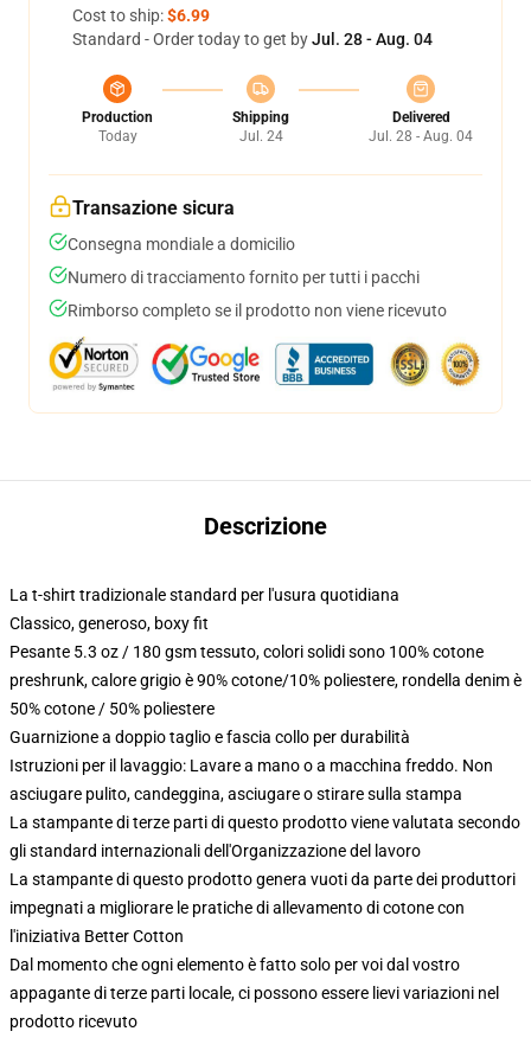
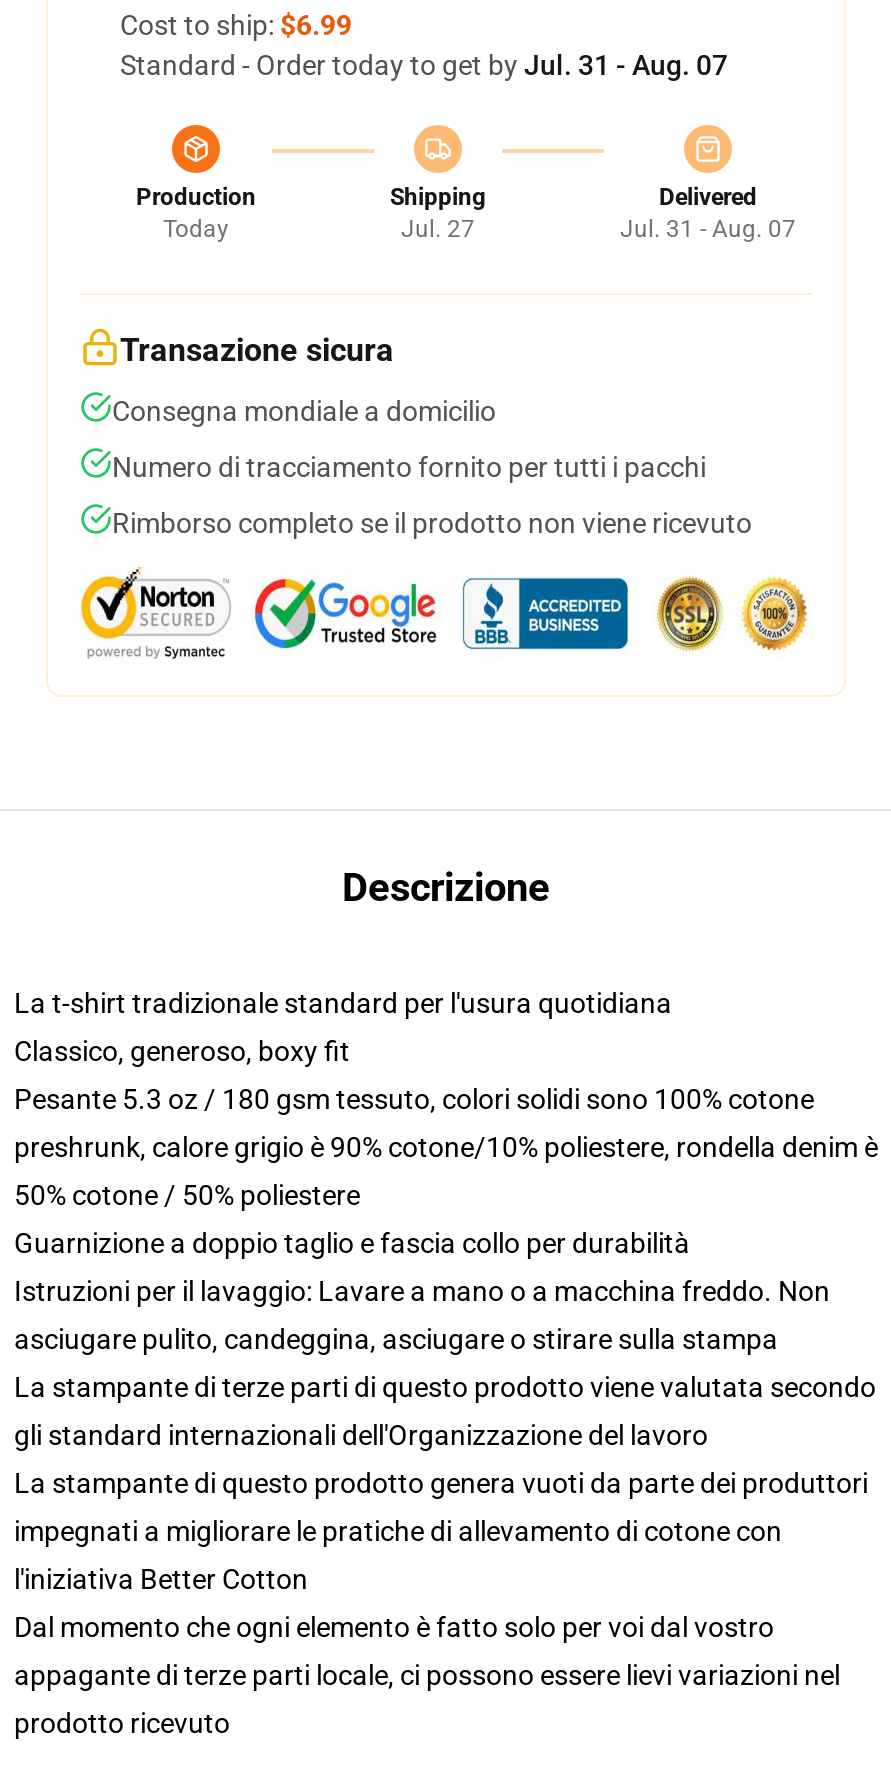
- Standard - Order today to get by Jul. 28 - Aug. 04
+ Standard - Order today to get by Jul. 31 - Aug. 07

- Jul. 24
+ Jul. 27

- Jul. 28 - Aug. 04
+ Jul. 31 - Aug. 07
